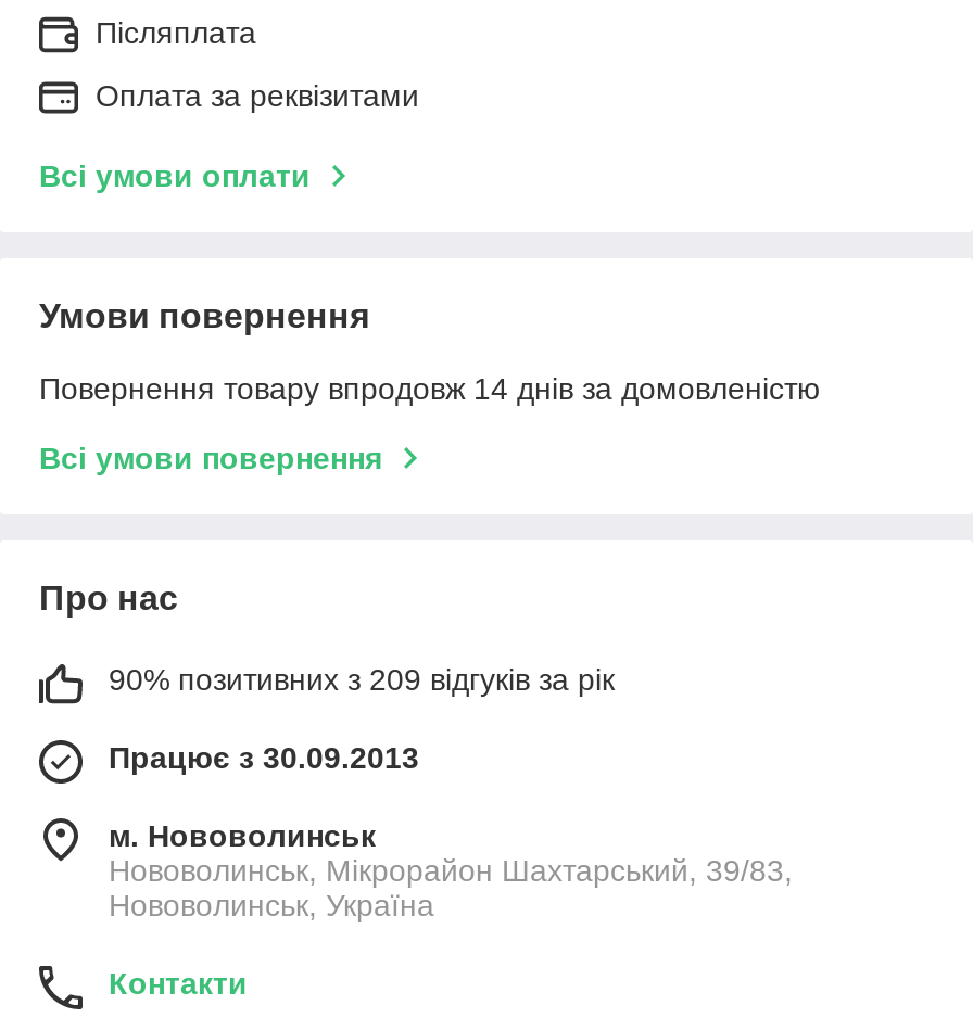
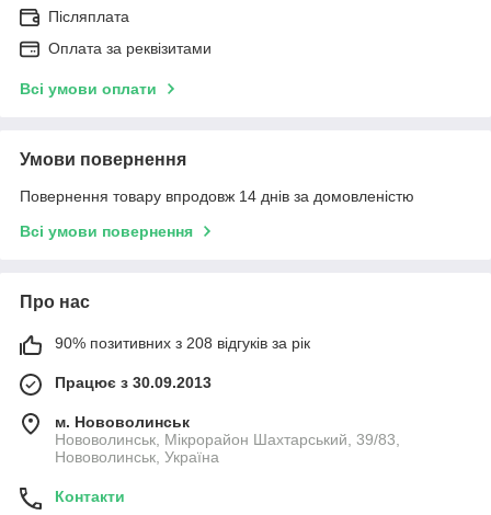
- 90% позитивних з 209 відгуків за рік
+ 90% позитивних з 208 відгуків за рік
